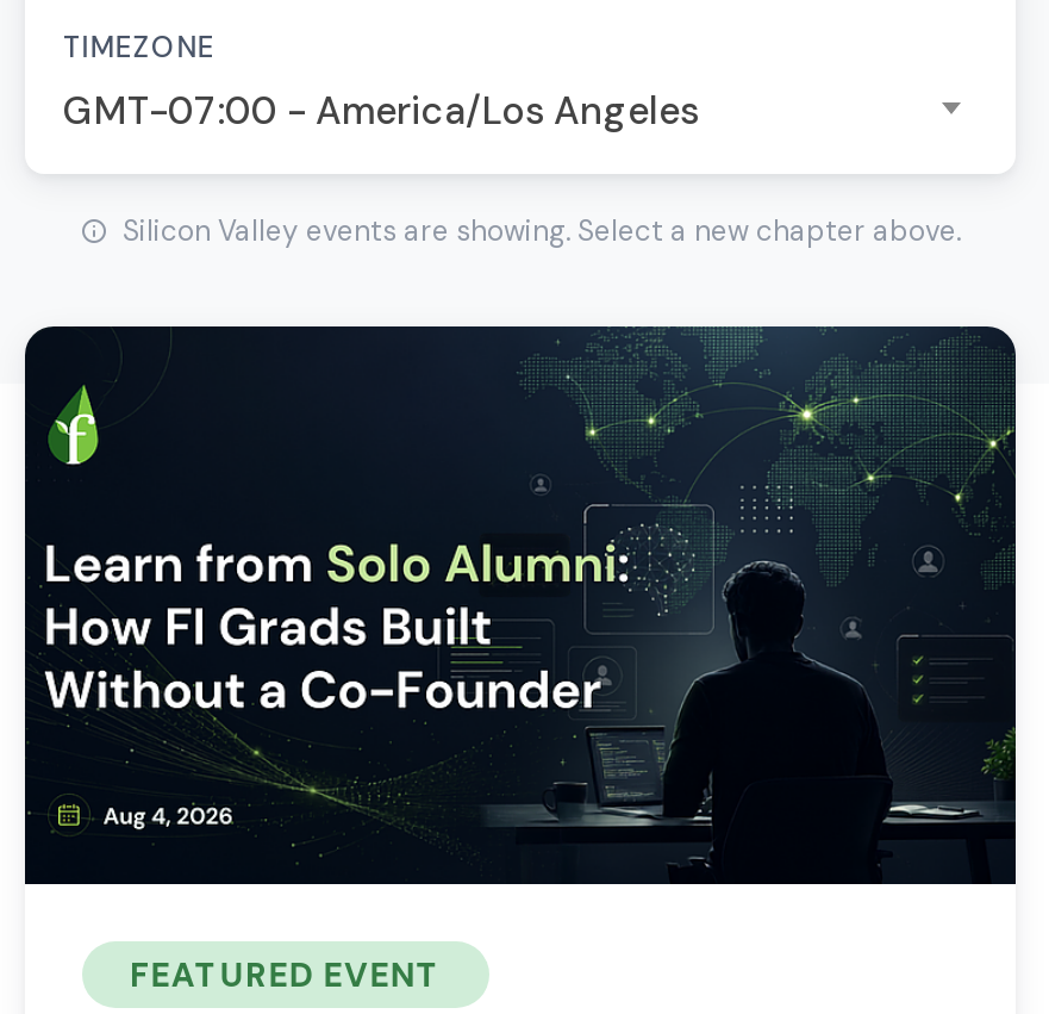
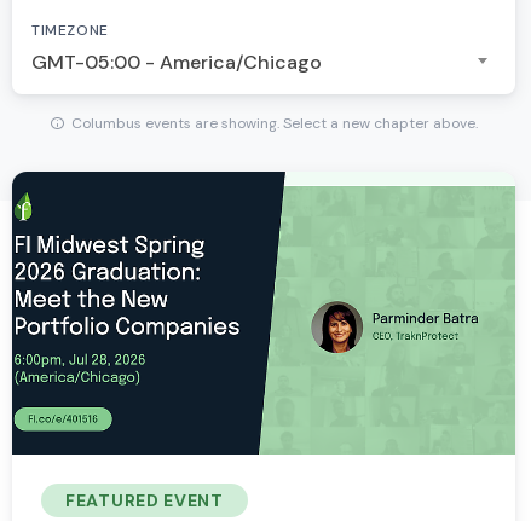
- GMT-07:00 - America/Los Angeles
+ GMT-05:00 - America/Chicago

- Silicon Valley events are showing. Select a new chapter above.
+ Columbus events are showing. Select a new chapter above.

- [image]
+ [image]
